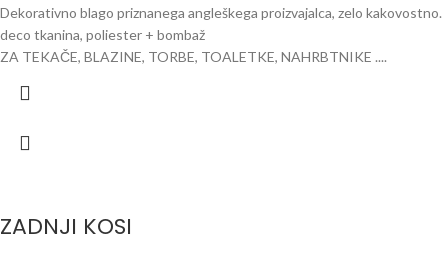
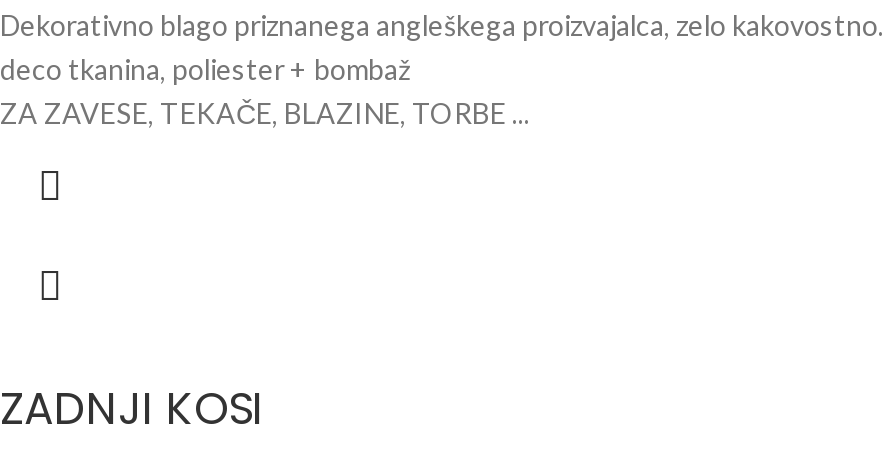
- ZA TEKAČE, BLAZINE, TORBE, TOALETKE, NAHRBTNIKE ....
+ ZA ZAVESE, TEKAČE, BLAZINE, TORBE ...
